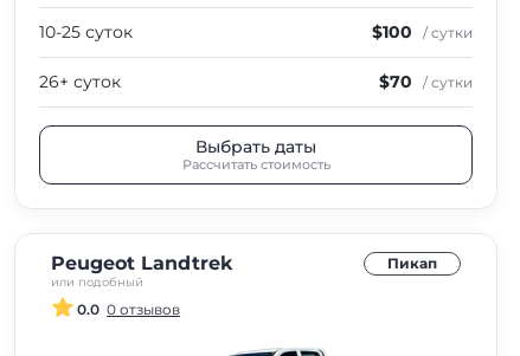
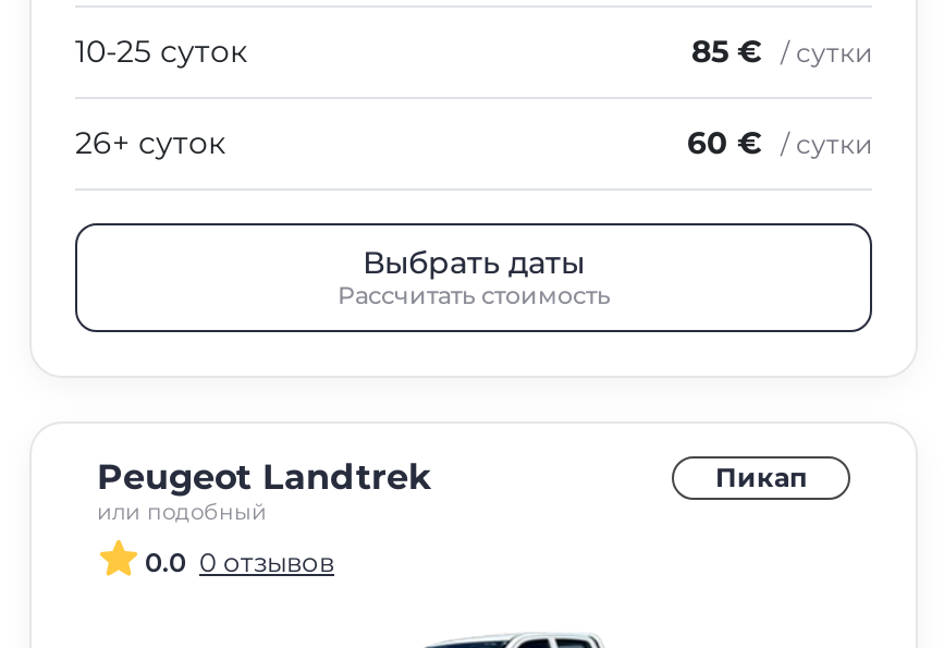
- $100 / сутки
+ 85 € / сутки

- $70 / сутки
+ 60 € / сутки
